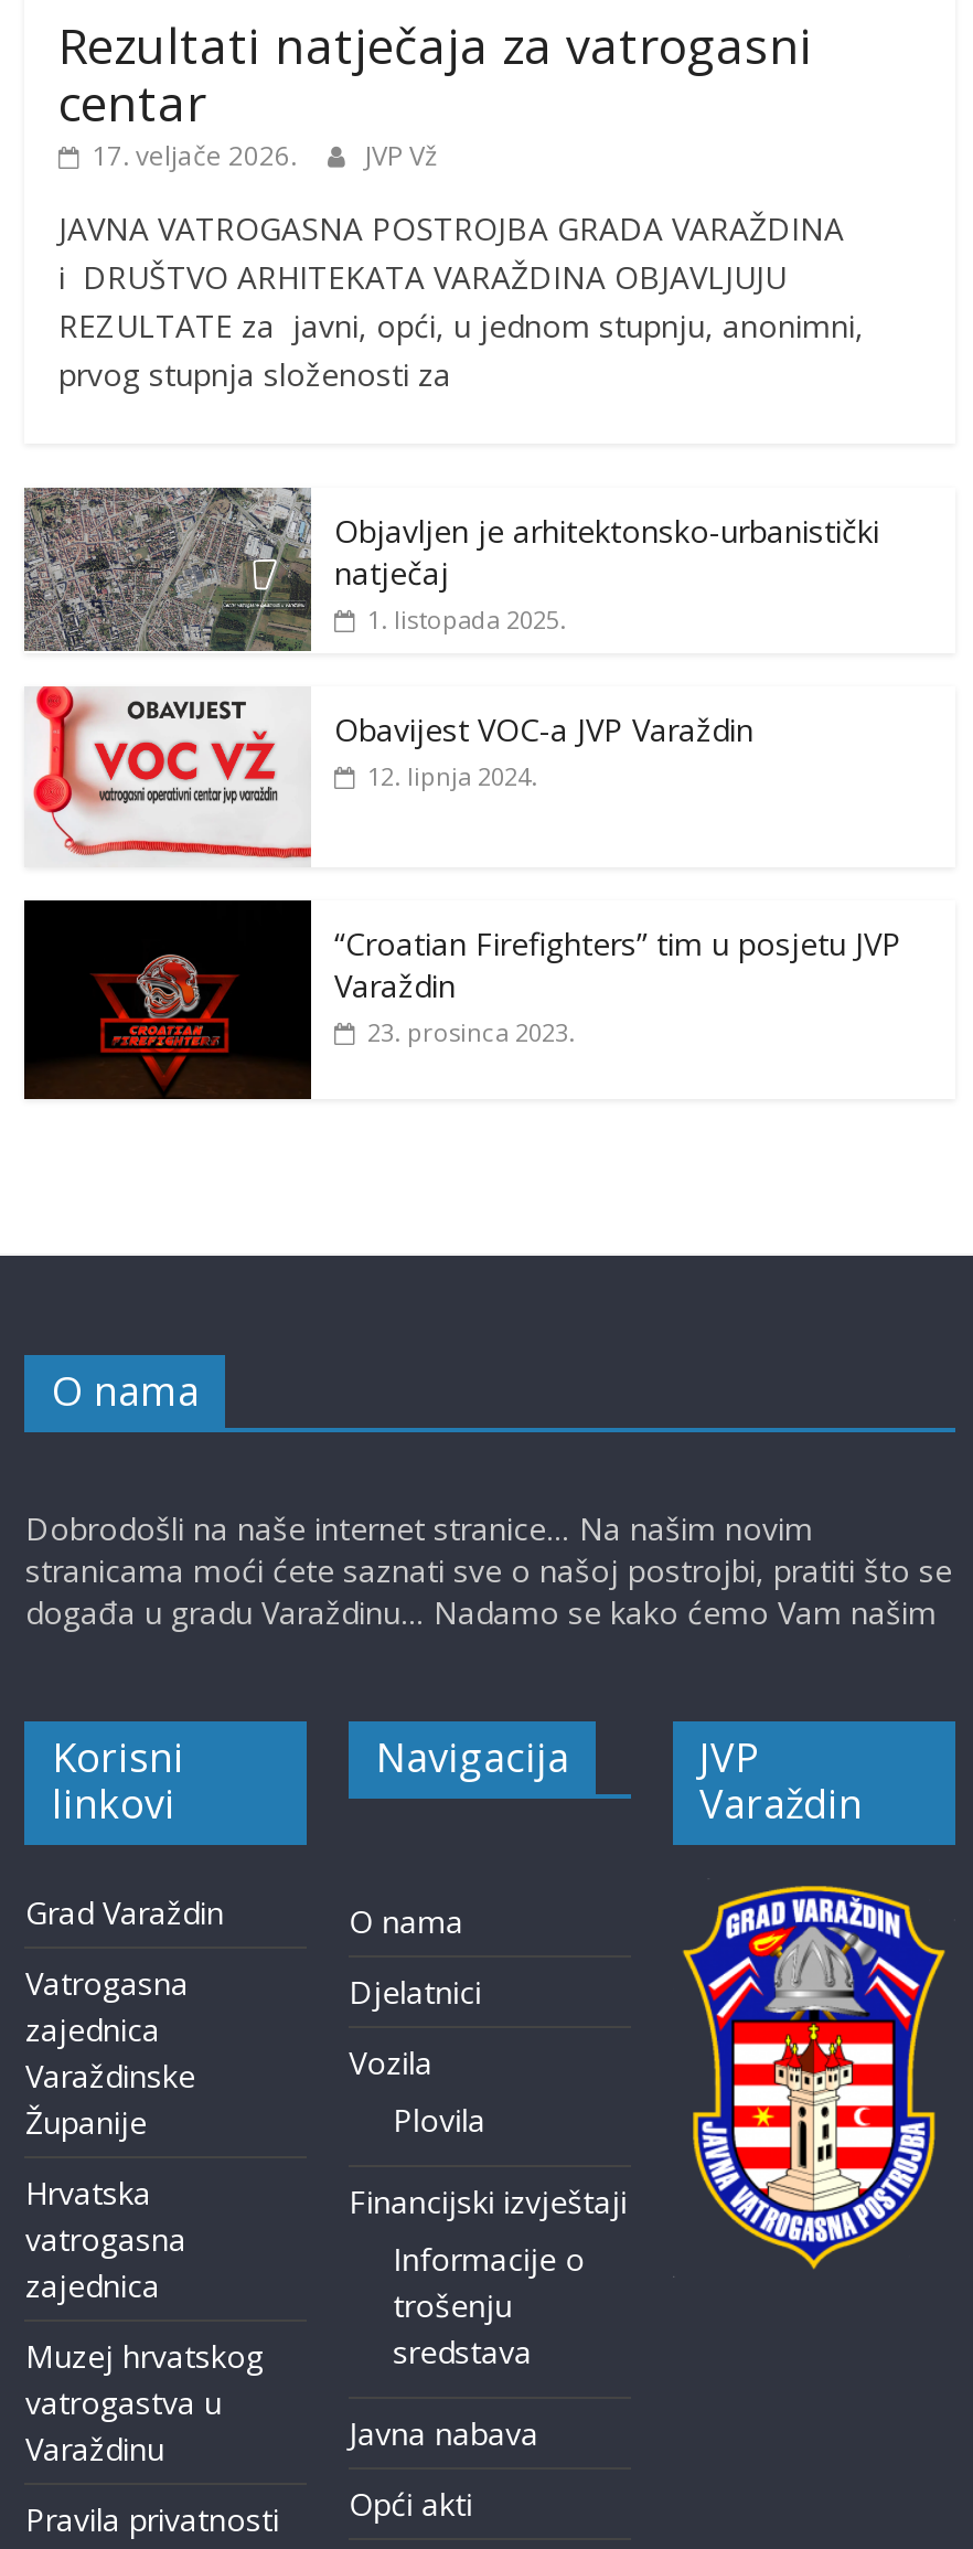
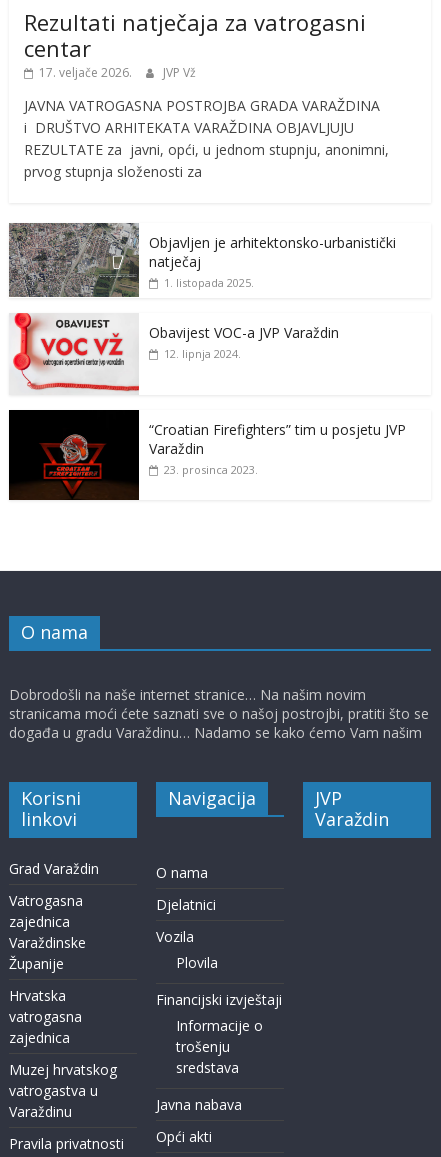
- [image]
